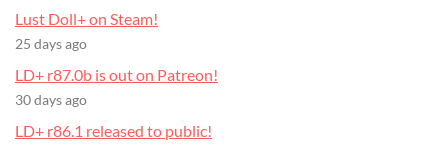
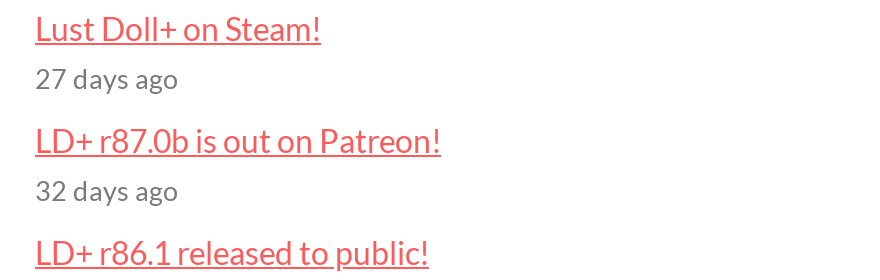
- 25 days ago
+ 27 days ago

- 30 days ago
+ 32 days ago
